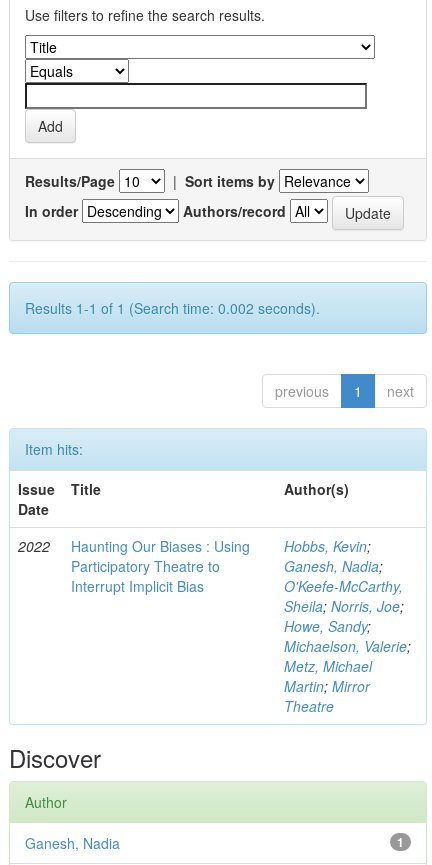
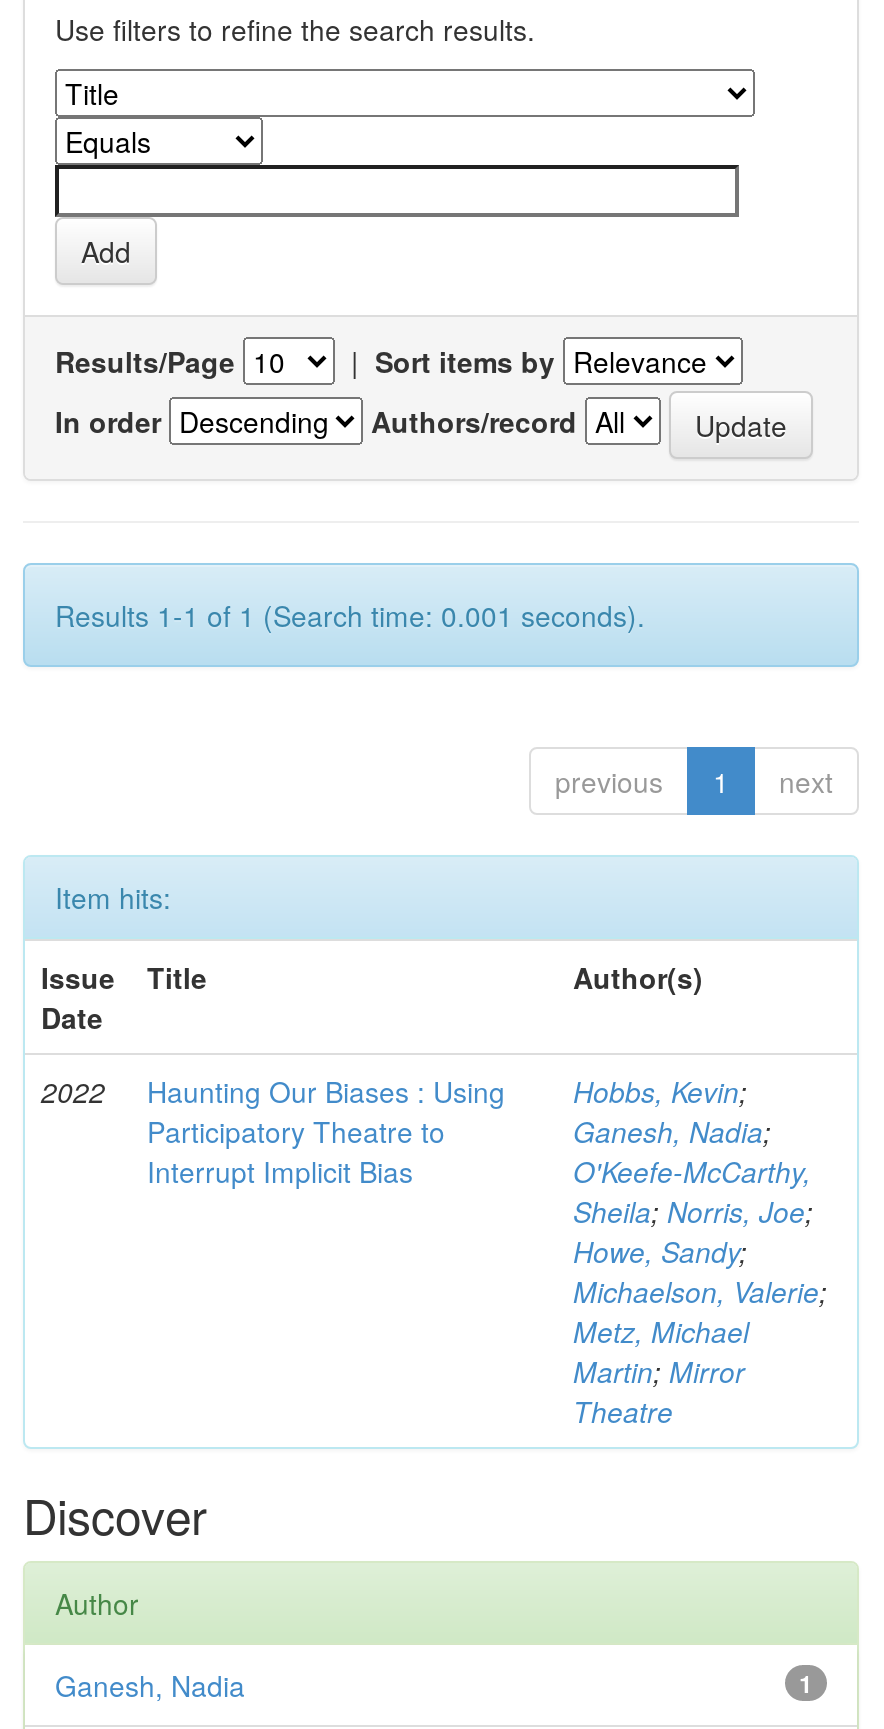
- Results 1-1 of 1 (Search time: 0.002 seconds).
+ Results 1-1 of 1 (Search time: 0.001 seconds).
